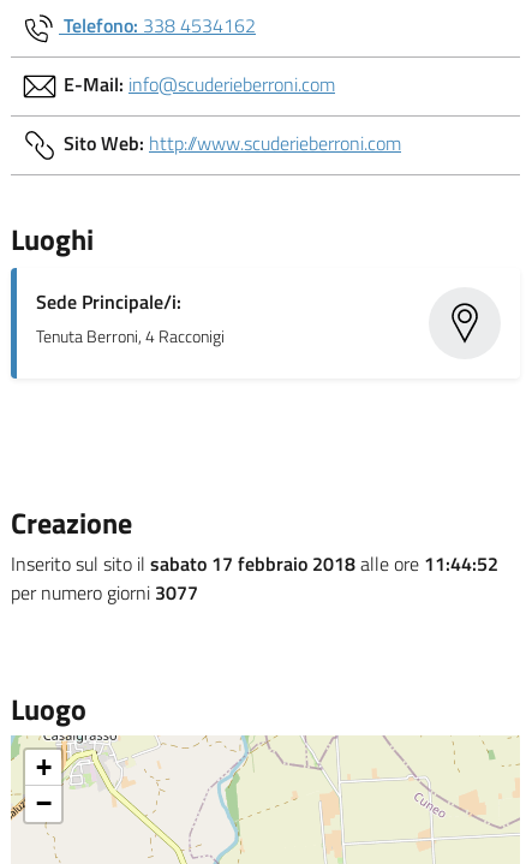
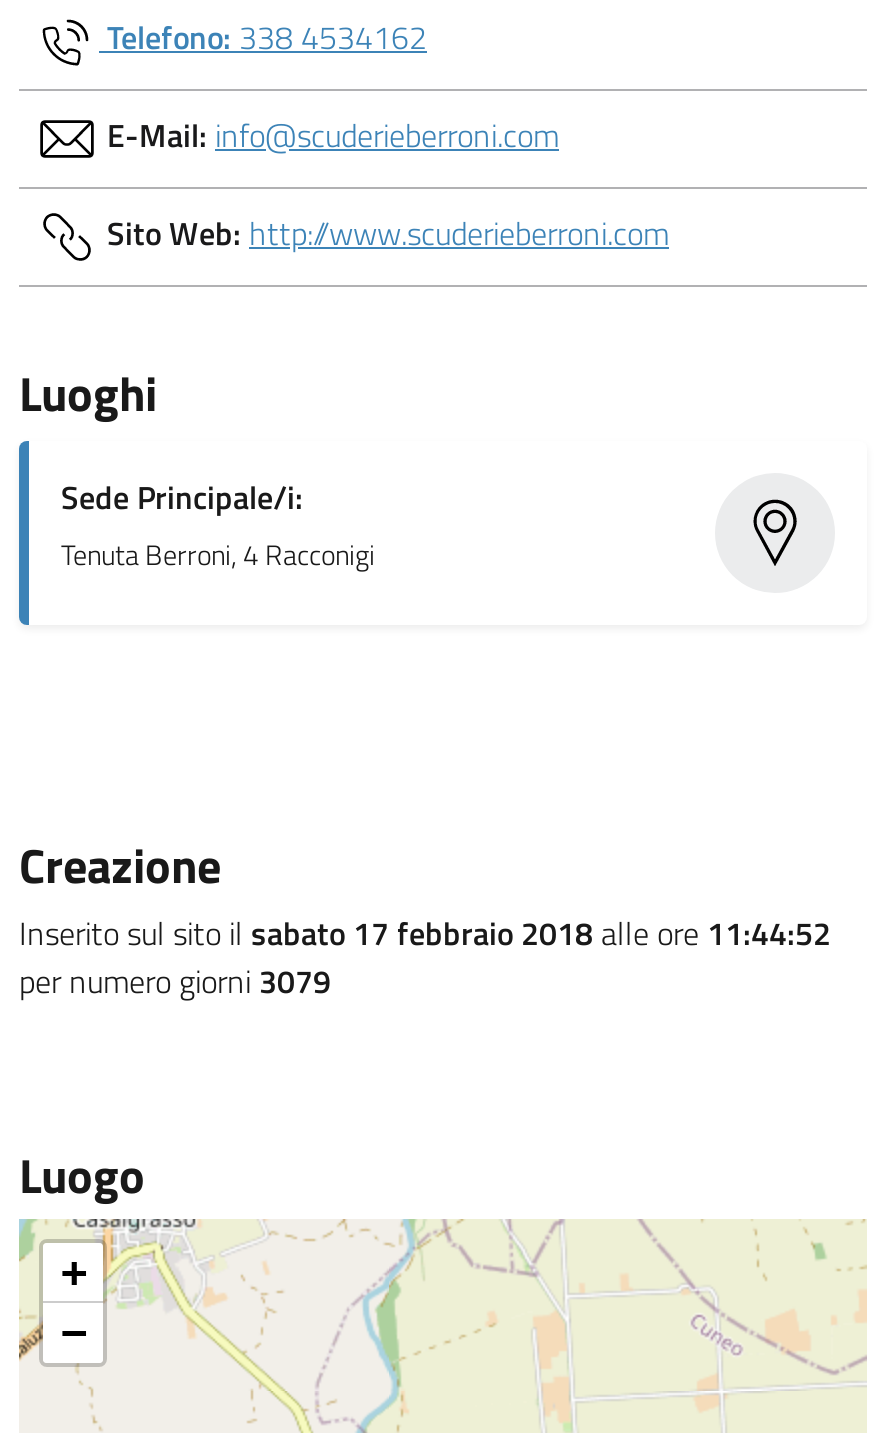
- per numero giorni 3077
+ per numero giorni 3079
